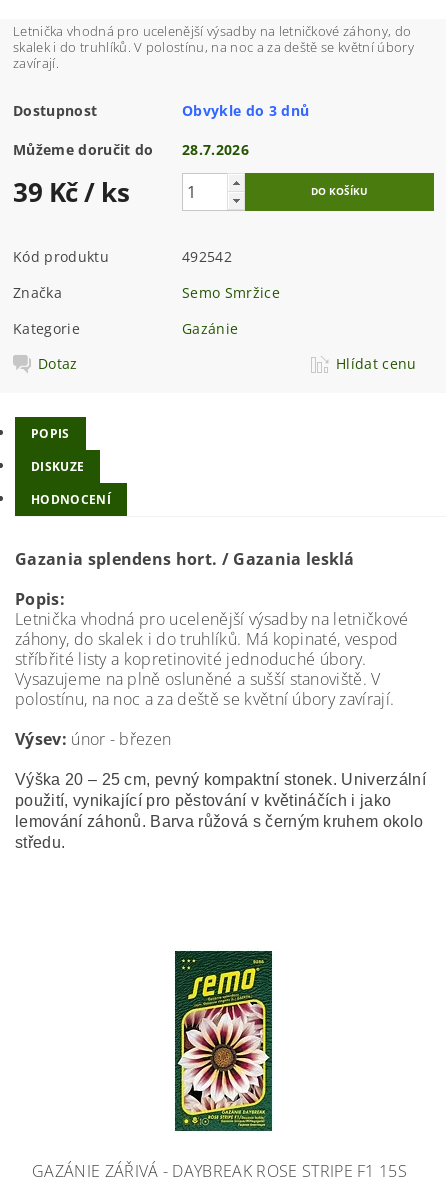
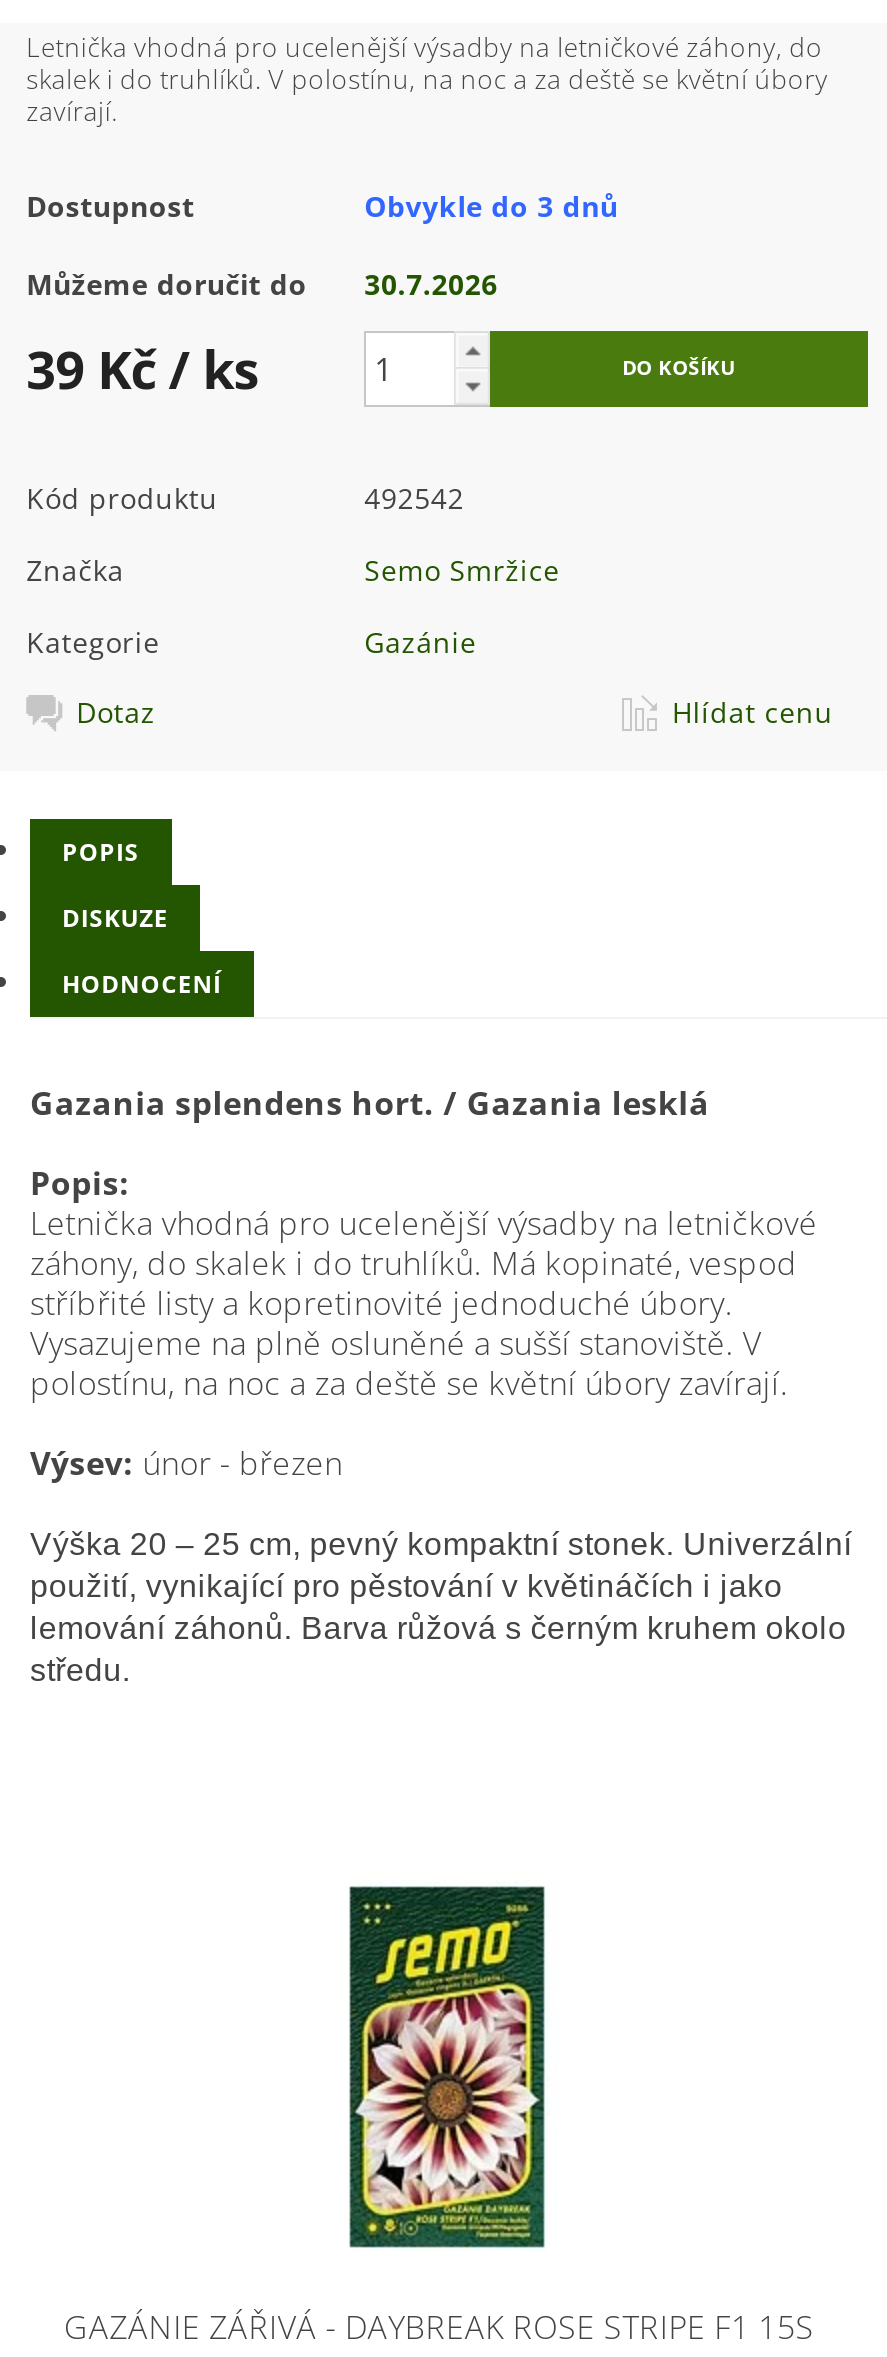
- Můžeme doručit do 28.7.2026
+ Můžeme doručit do 30.7.2026
